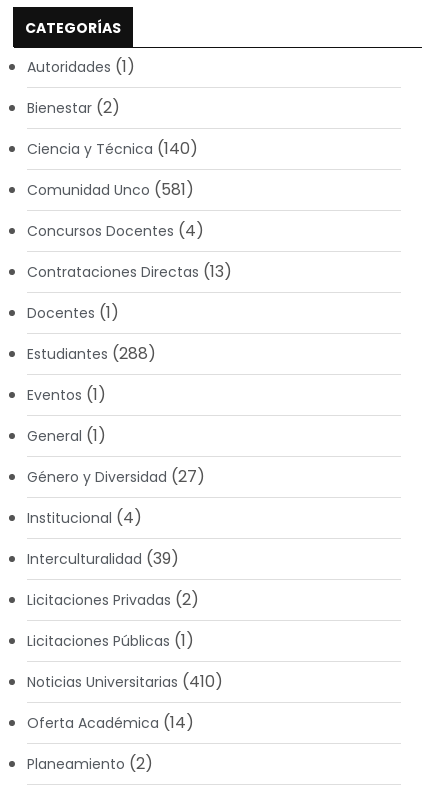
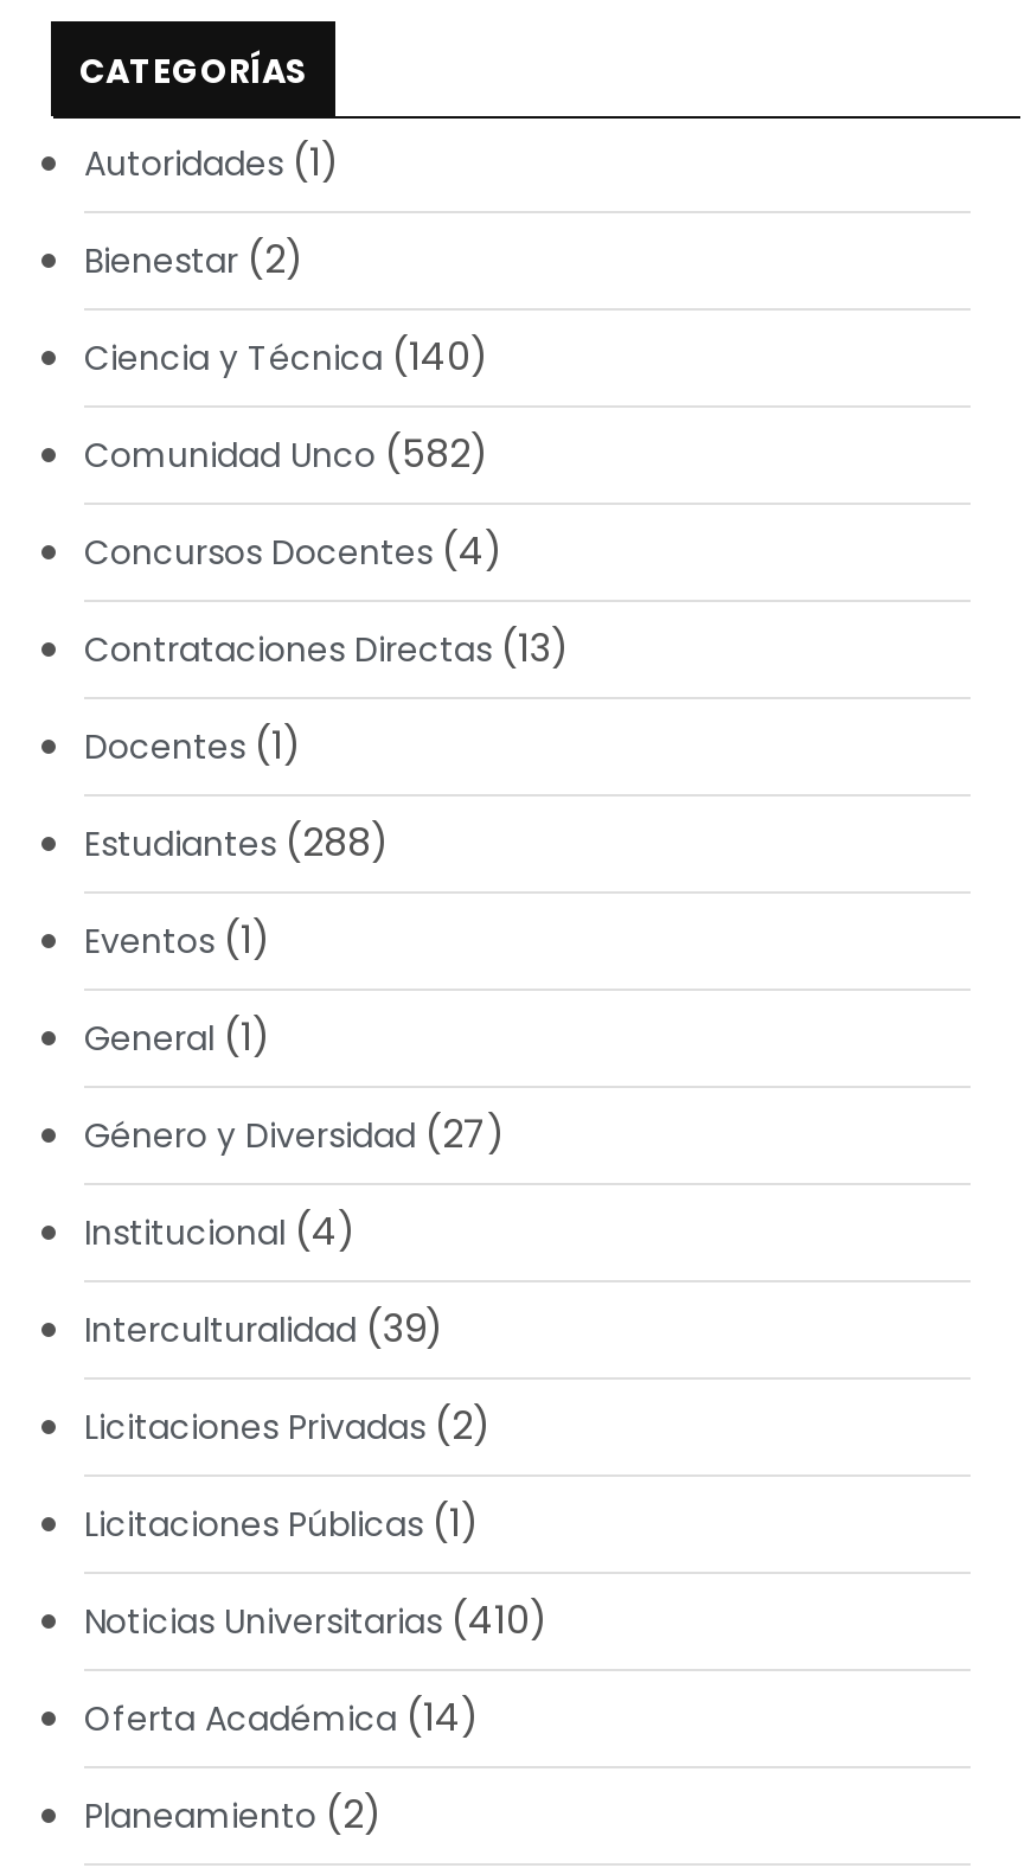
- Comunidad Unco (581)
+ Comunidad Unco (582)
